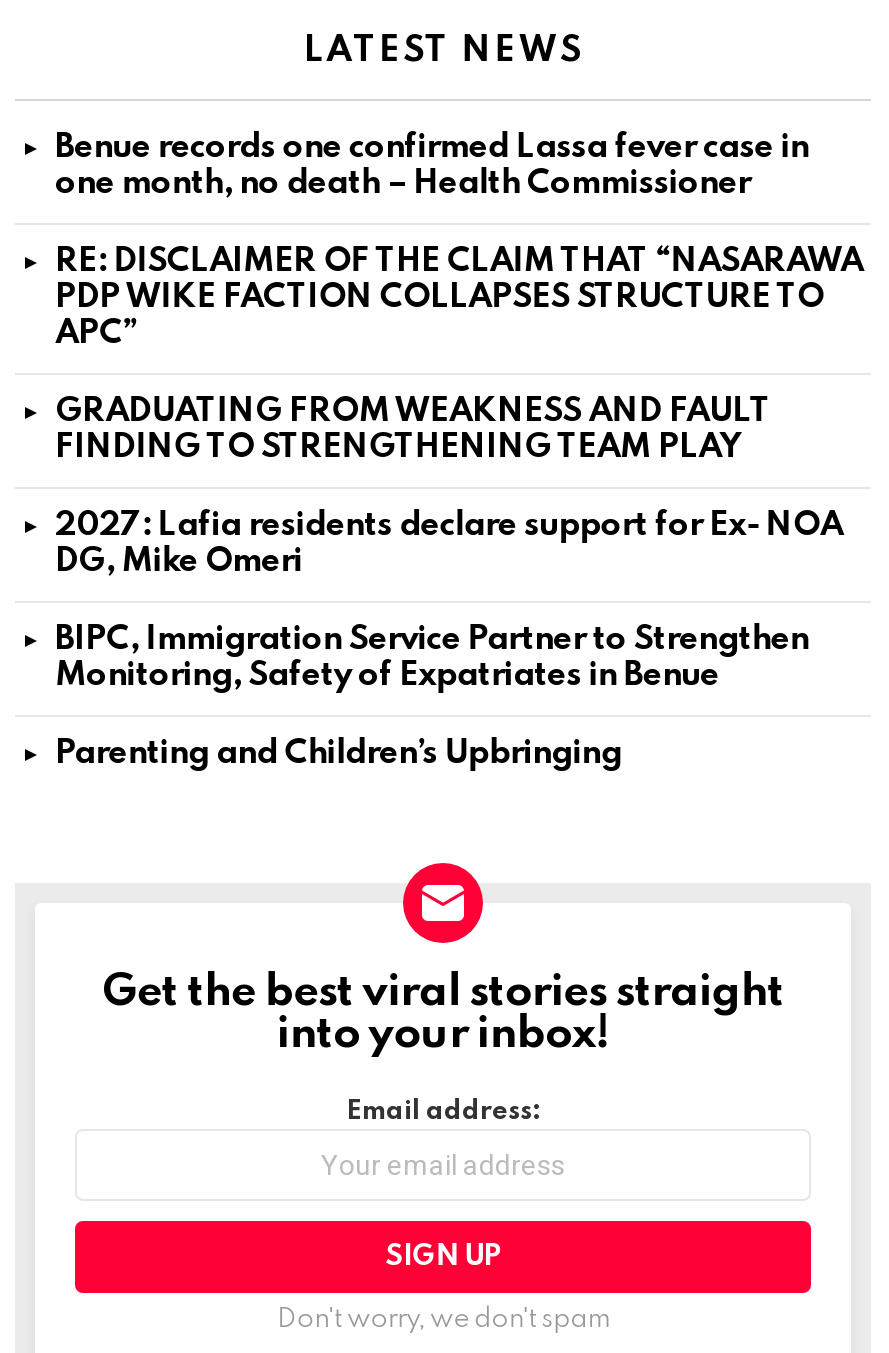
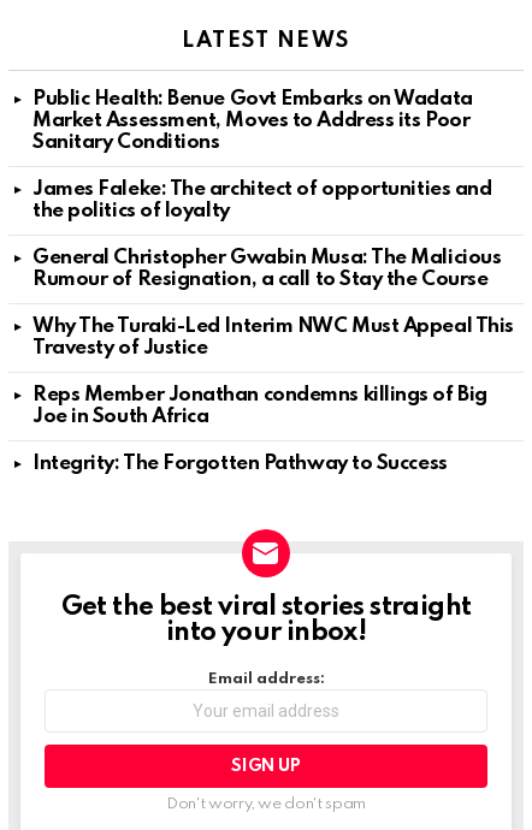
- Benue records one confirmed Lassa fever case in
- one month, no death – Health Commissioner
+ Public Health: Benue Govt Embarks on Wadata
+ Market Assessment, Moves to Address its Poor
+ Sanitary Conditions

- RE: DISCLAIMER OF THE CLAIM THAT “NASARAWA
- PDP WIKE FACTION COLLAPSES STRUCTURE TO
- APC”
+ James Faleke: The architect of opportunities and
+ the politics of loyalty

- GRADUATING FROM WEAKNESS AND FAULT
- FINDING TO STRENGTHENING TEAM PLAY
+ General Christopher Gwabin Musa: The Malicious
+ Rumour of Resignation, a call to Stay the Course

- 2027: Lafia residents declare support for Ex- NOA
- DG, Mike Omeri
+ Why The Turaki-Led Interim NWC Must Appeal This
+ Travesty of Justice

- BIPC, Immigration Service Partner to Strengthen
- Monitoring, Safety of Expatriates in Benue
+ Reps Member Jonathan condemns killings of Big
+ Joe in South Africa

- Parenting and Children’s Upbringing
+ Integrity: The Forgotten Pathway to Success
